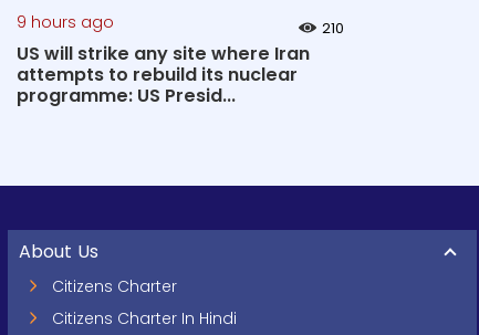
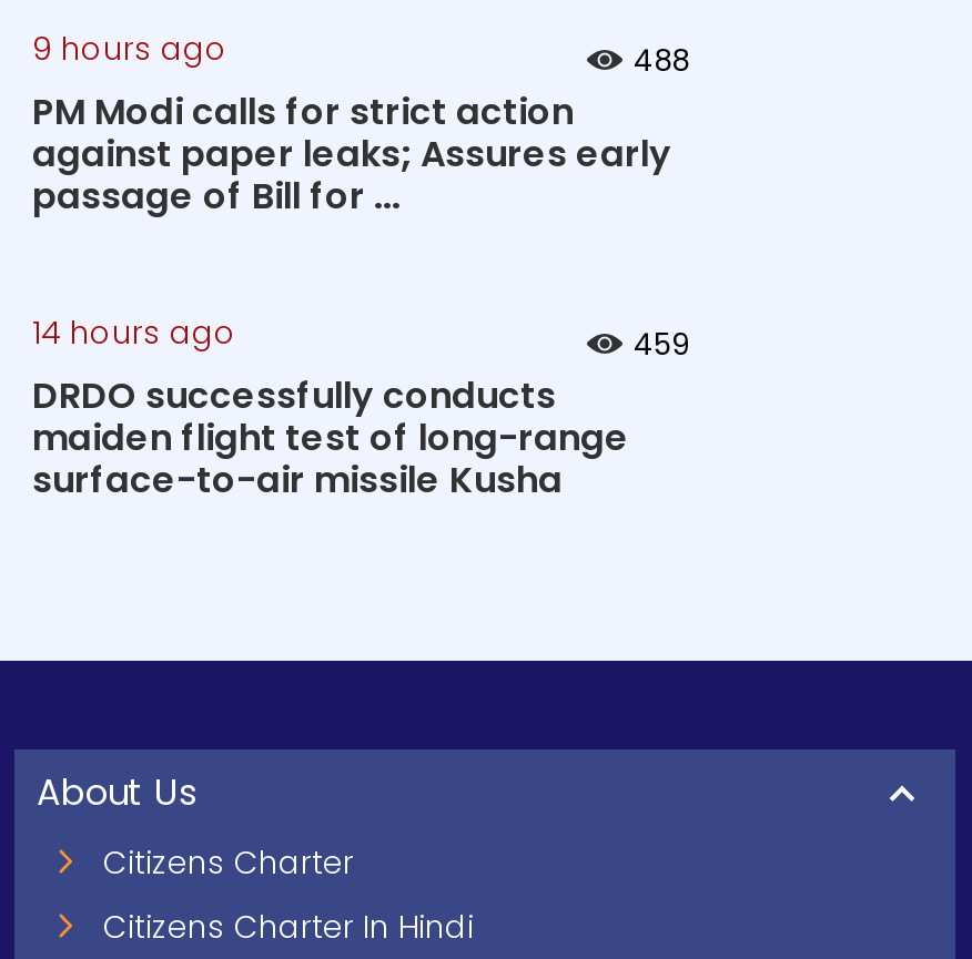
- 210
- US will strike any site where Iran
- attempts to rebuild its nuclear
- programme: US Presid...
+ 488
+ PM Modi calls for strict action
+ against paper leaks; Assures early
+ passage of Bill for ...
+ 14 hours ago
+ 459
+ DRDO successfully conducts
+ maiden flight test of long-range
+ surface-to-air missile Kusha
